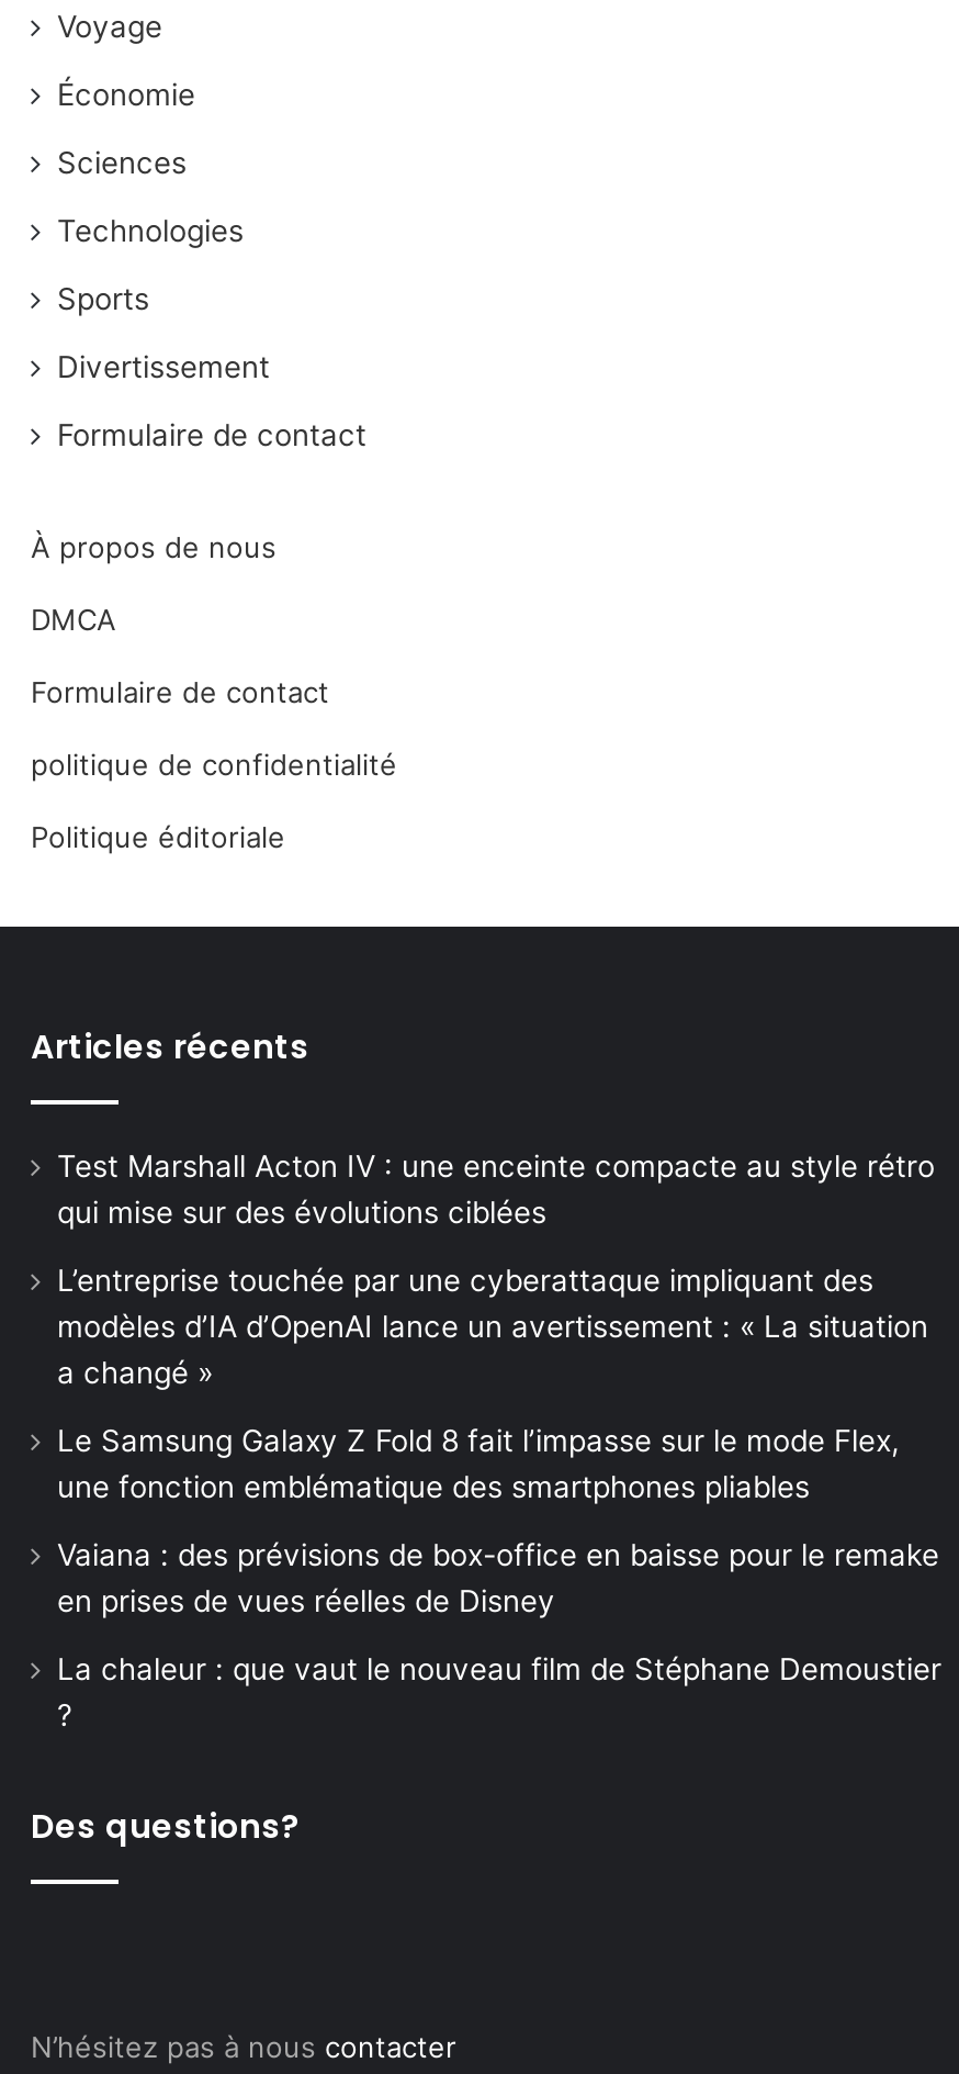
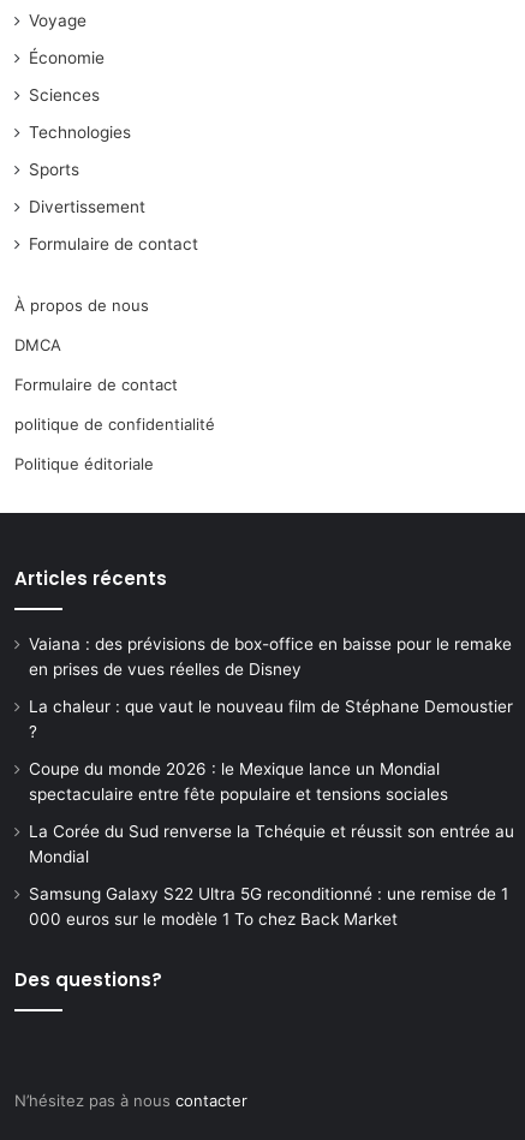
- Test Marshall Acton IV : une enceinte compacte au style rétro
- qui mise sur des évolutions ciblées
- L’entreprise touchée par une cyberattaque impliquant des
- modèles d’IA d’OpenAI lance un avertissement : « La situation
- a changé »
- Le Samsung Galaxy Z Fold 8 fait l’impasse sur le mode Flex,
- une fonction emblématique des smartphones pliables

moved up: Vaiana : des prévisions de box-office en baisse pour le remake | en prises de vues réelles de Disney | La chaleur : que vaut le nouveau film de Stéphane Demoustier

+ Coupe du monde 2026 : le Mexique lance un Mondial
+ spectaculaire entre fête populaire et tensions sociales
+ La Corée du Sud renverse la Tchéquie et réussit son entrée au
+ Mondial
+ Samsung Galaxy S22 Ultra 5G reconditionné : une remise de 1
+ 000 euros sur le modèle 1 To chez Back Market
